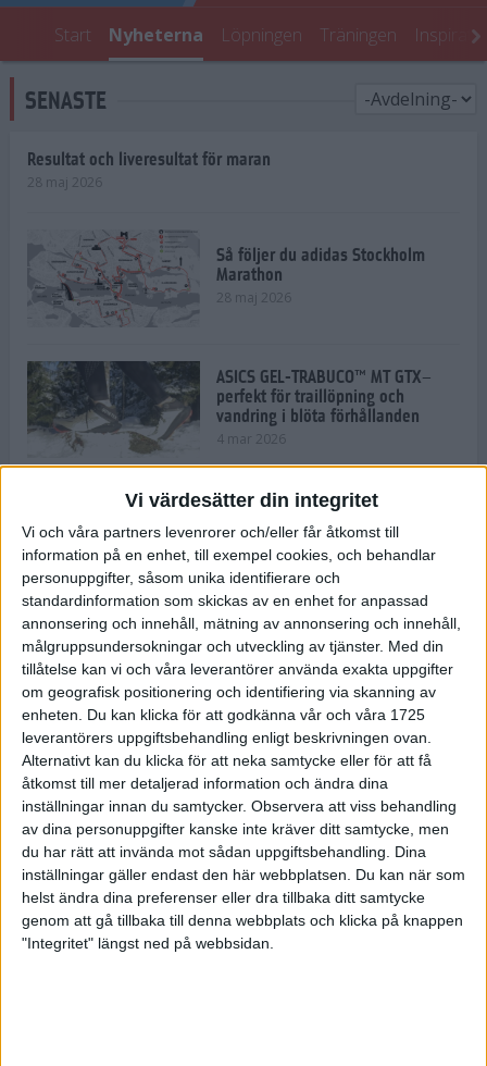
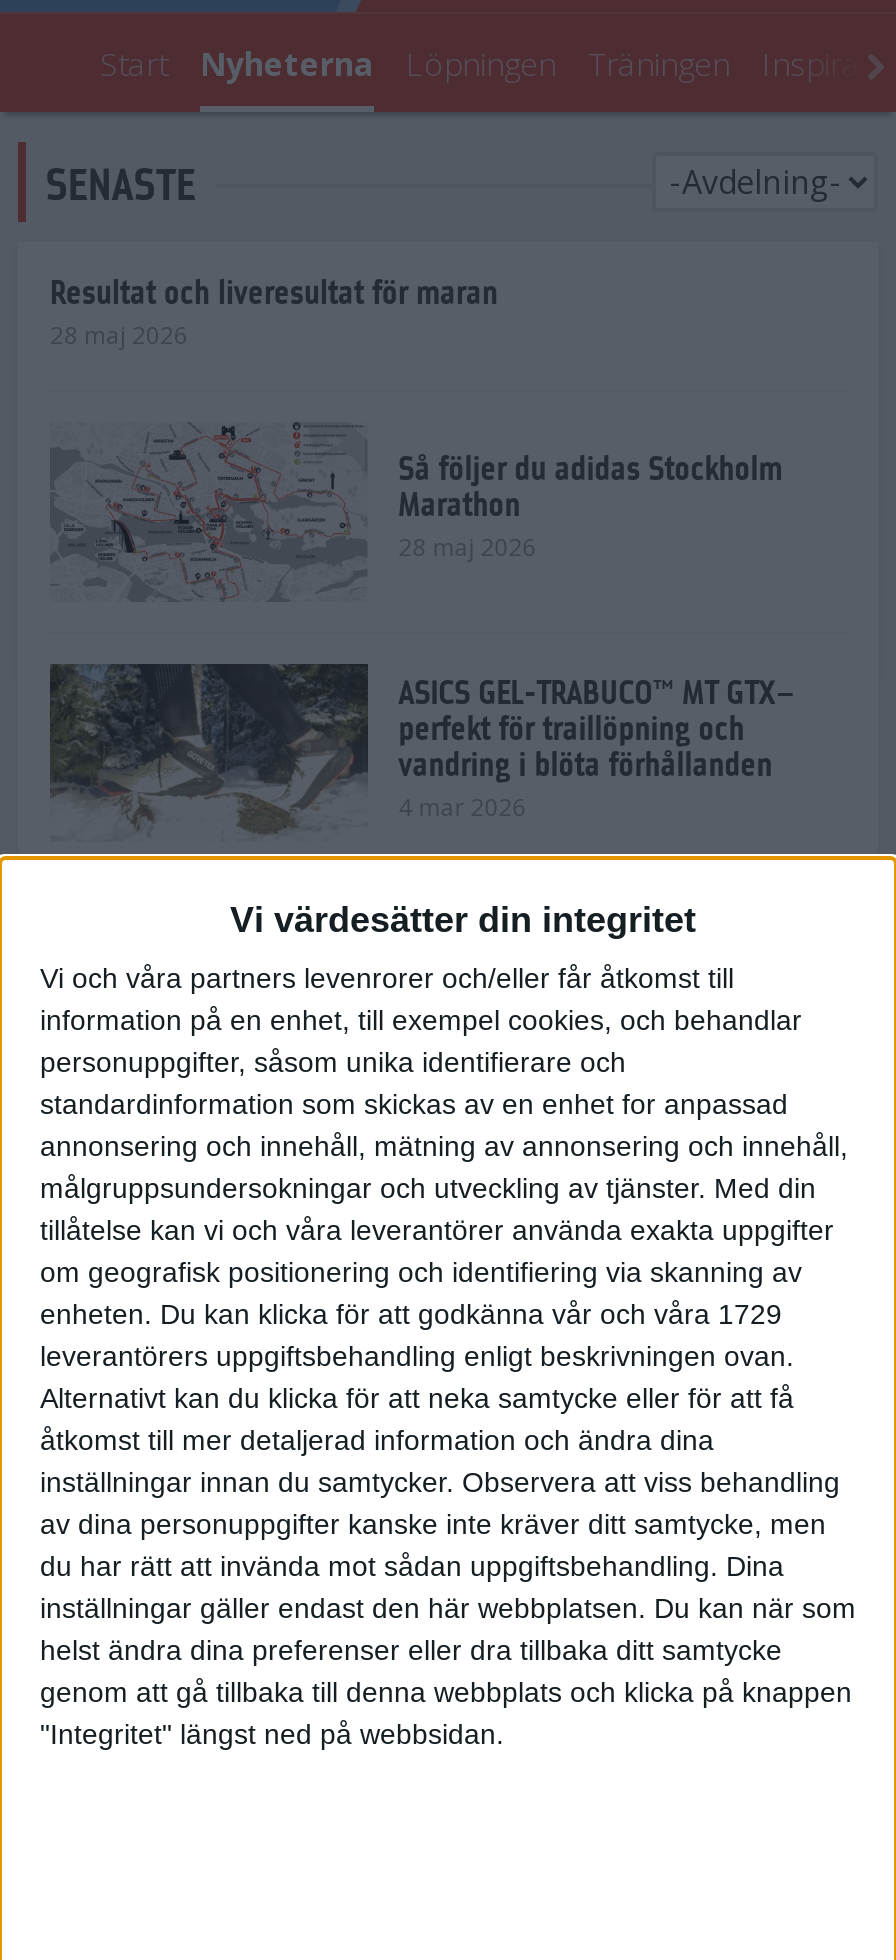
- enheten. Du kan klicka för att godkänna vår och våra 1725
+ enheten. Du kan klicka för att godkänna vår och våra 1729
